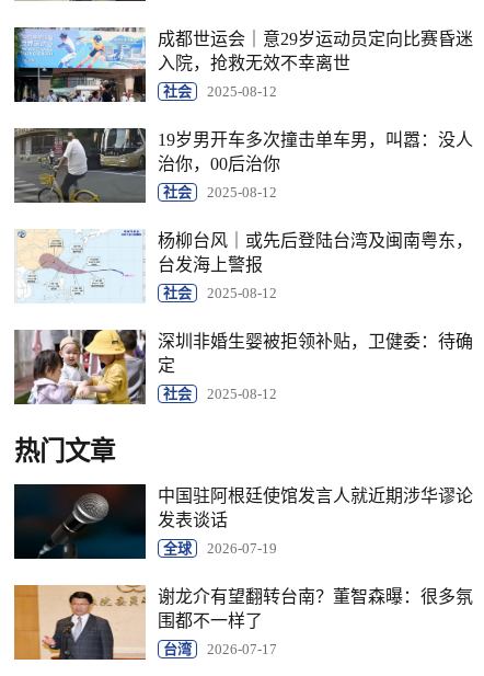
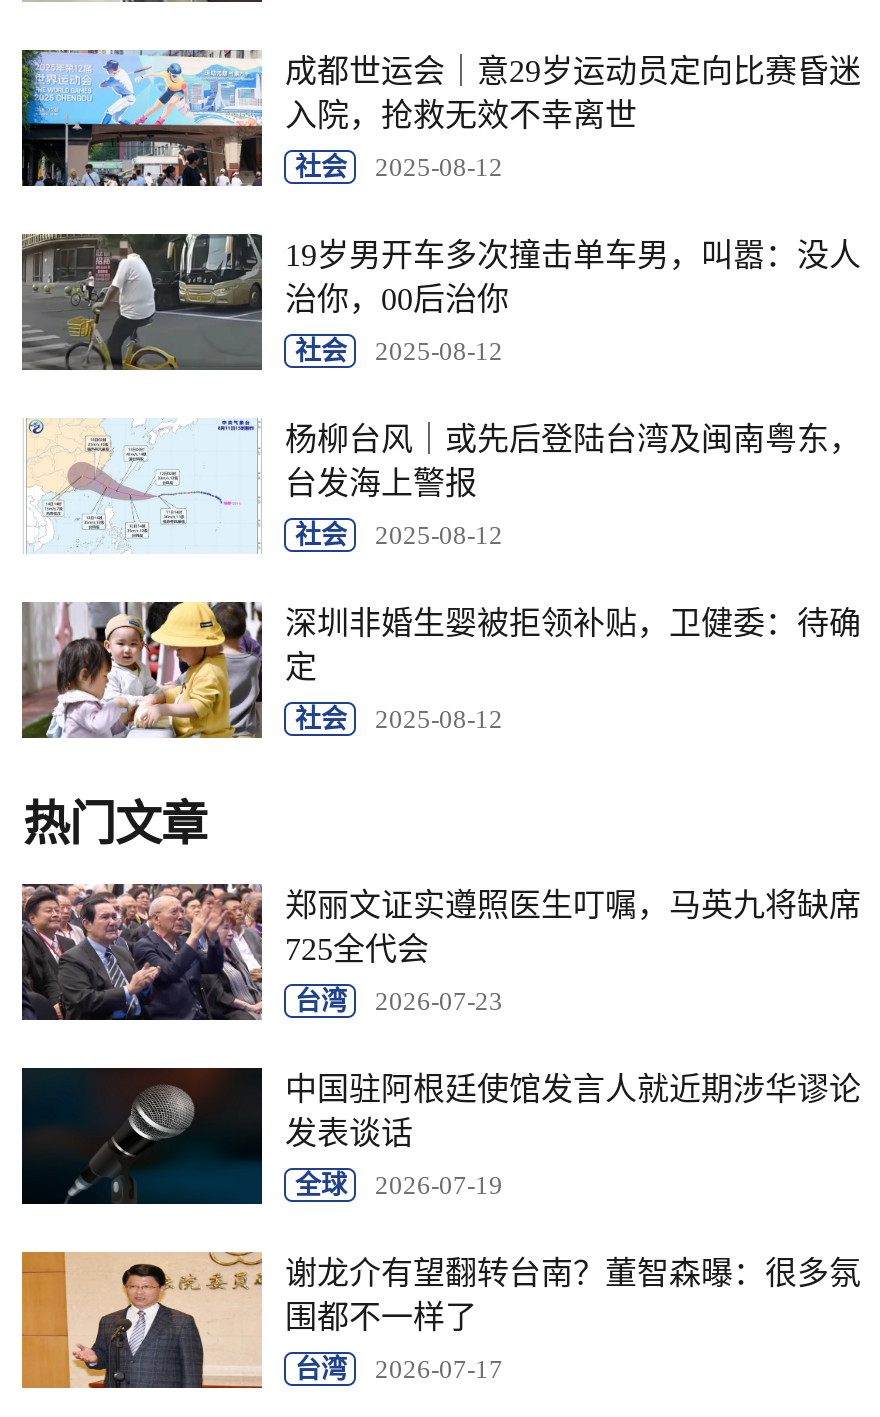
+ [image]
+ 郑丽文证实遵照医生叮嘱，马英九将缺席
+ 725全代会
+ 台湾
+ 2026-07-23
